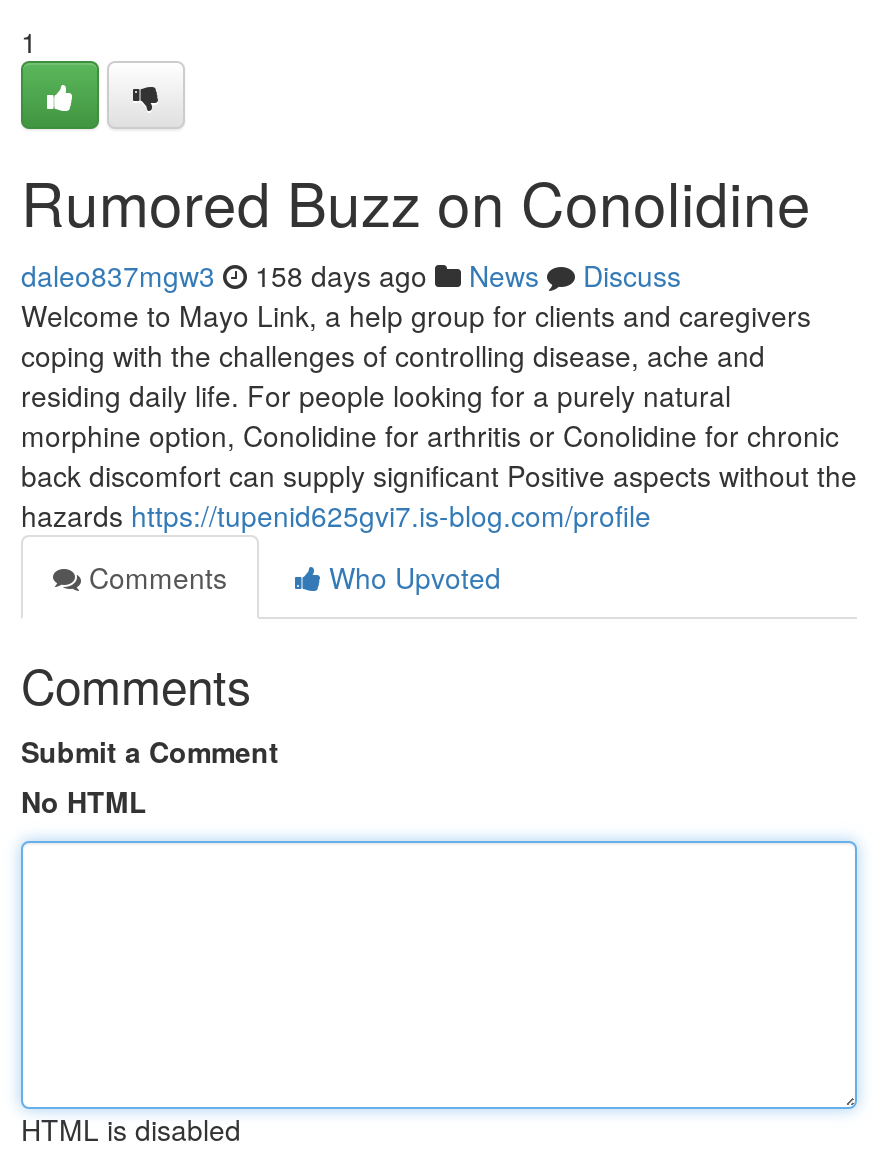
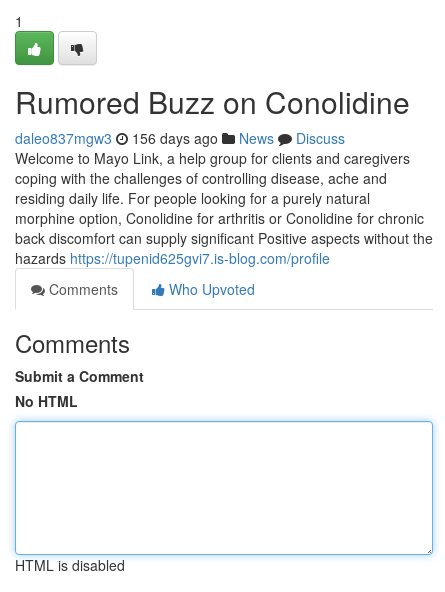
- daleo837mgw3 158 days ago News Discuss
+ daleo837mgw3 156 days ago News Discuss
